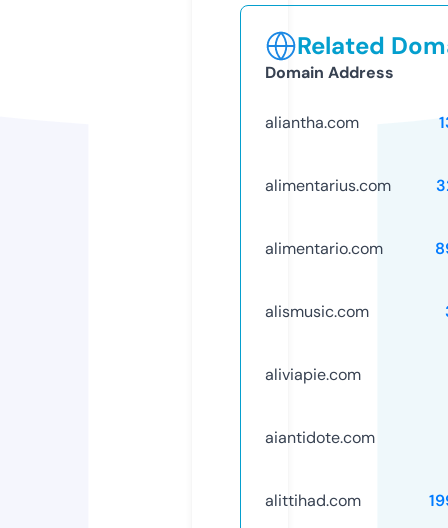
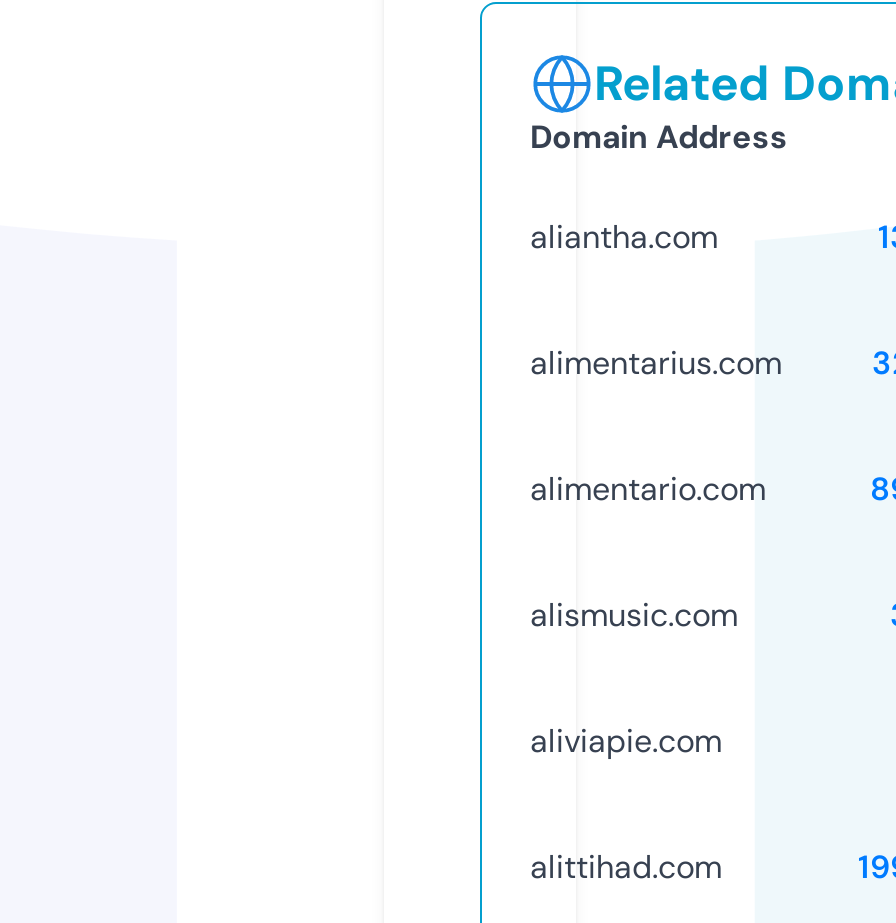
- aiantidote.com
